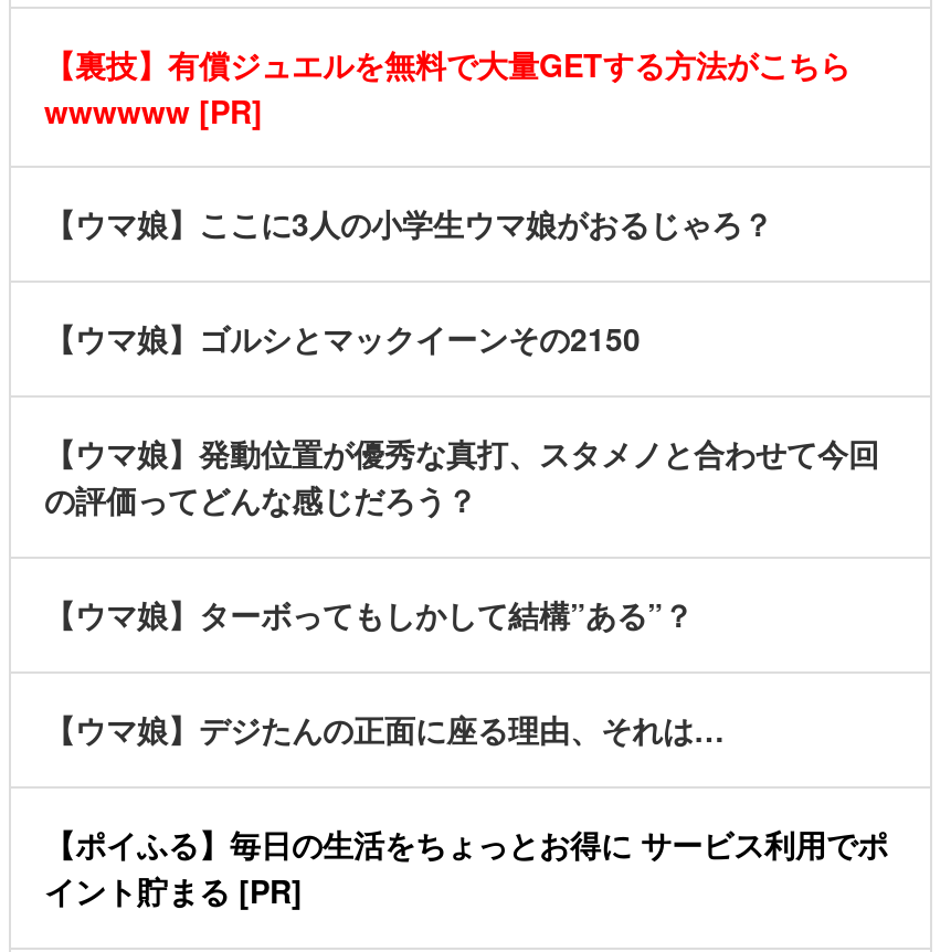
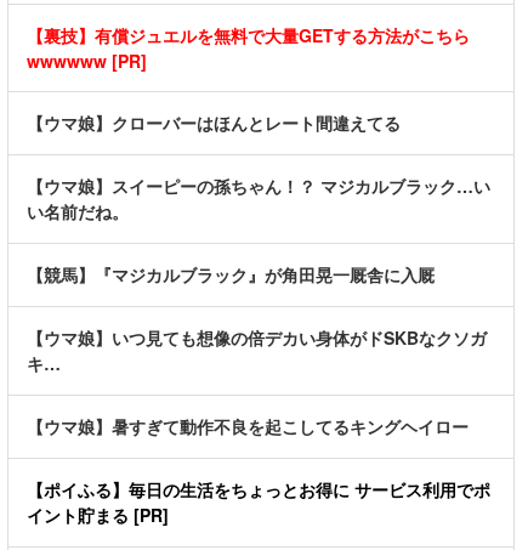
- 【ウマ娘】ここに3人の小学生ウマ娘がおるじゃろ？
+ 【ウマ娘】クローバーはほんとレート間違えてる

- 【ウマ娘】ゴルシとマックイーンその2150
+ 【ウマ娘】スイーピーの孫ちゃん！？ マジカルブラック…い
+ い名前だね。

- 【ウマ娘】発動位置が優秀な真打、スタメノと合わせて今回
- の評価ってどんな感じだろう？
+ 【競馬】『マジカルブラック』が角田晃一厩舎に入厩

- 【ウマ娘】ターボってもしかして結構”ある”？
+ 【ウマ娘】いつ見ても想像の倍デカい身体がドSKBなクソガ
+ キ…

- 【ウマ娘】デジたんの正面に座る理由、それは…
+ 【ウマ娘】暑すぎて動作不良を起こしてるキングヘイロー
